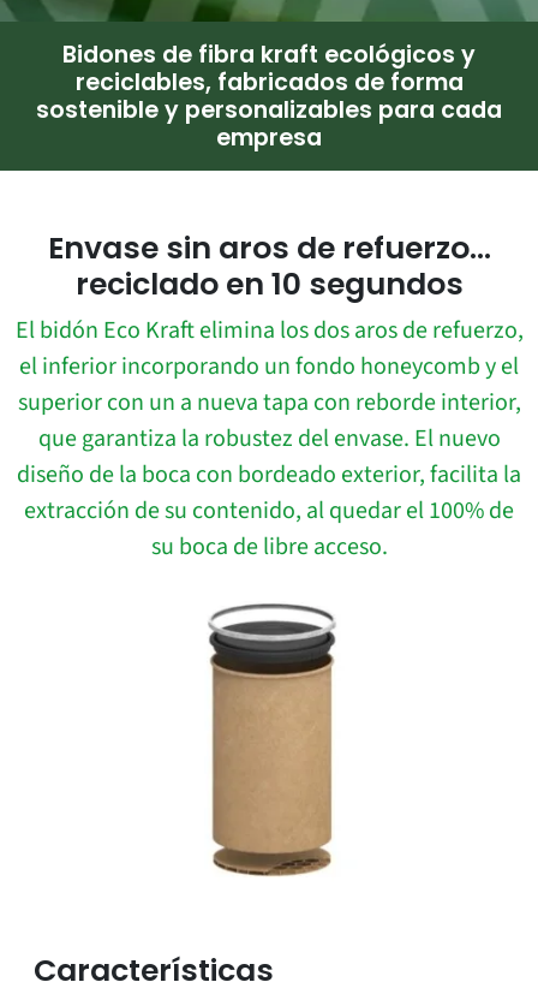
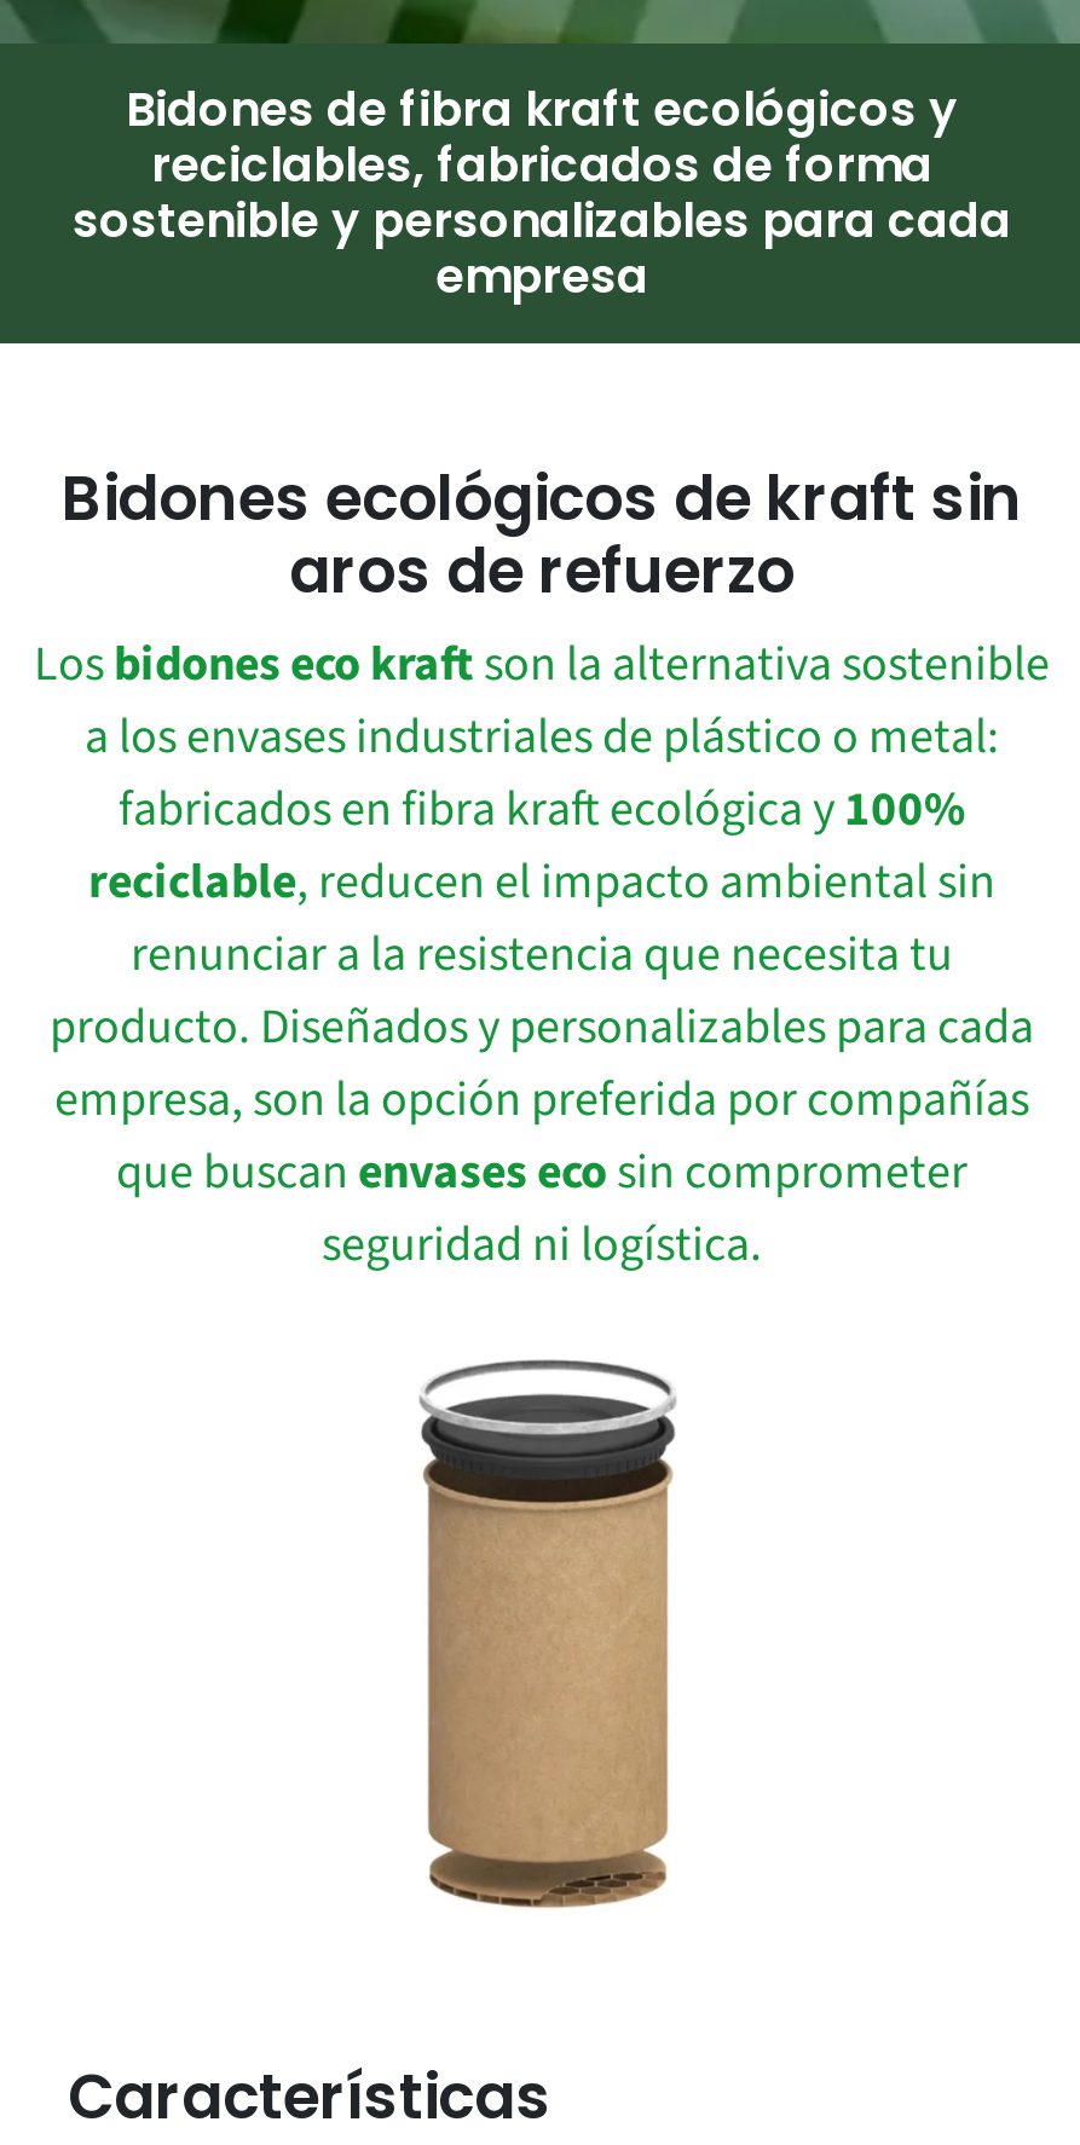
- Envase sin aros de refuerzo…
- reciclado en 10 segundos
- El bidón Eco Kraft elimina los dos aros de refuerzo,
- el inferior incorporando un fondo honeycomb y el
- superior con un a nueva tapa con reborde interior,
- que garantiza la robustez del envase. El nuevo
- diseño de la boca con bordeado exterior, facilita la
- extracción de su contenido, al quedar el 100% de
- su boca de libre acceso.
+ Bidones ecológicos de kraft sin
+ aros de refuerzo
+ Los bidones eco kraft son la alternativa sostenible
+ a los envases industriales de plástico o metal:
+ fabricados en fibra kraft ecológica y 100%
+ reciclable, reducen el impacto ambiental sin
+ renunciar a la resistencia que necesita tu
+ producto. Diseñados y personalizables para cada
+ empresa, son la opción preferida por compañías
+ que buscan envases eco sin comprometer
+ seguridad ni logística.
